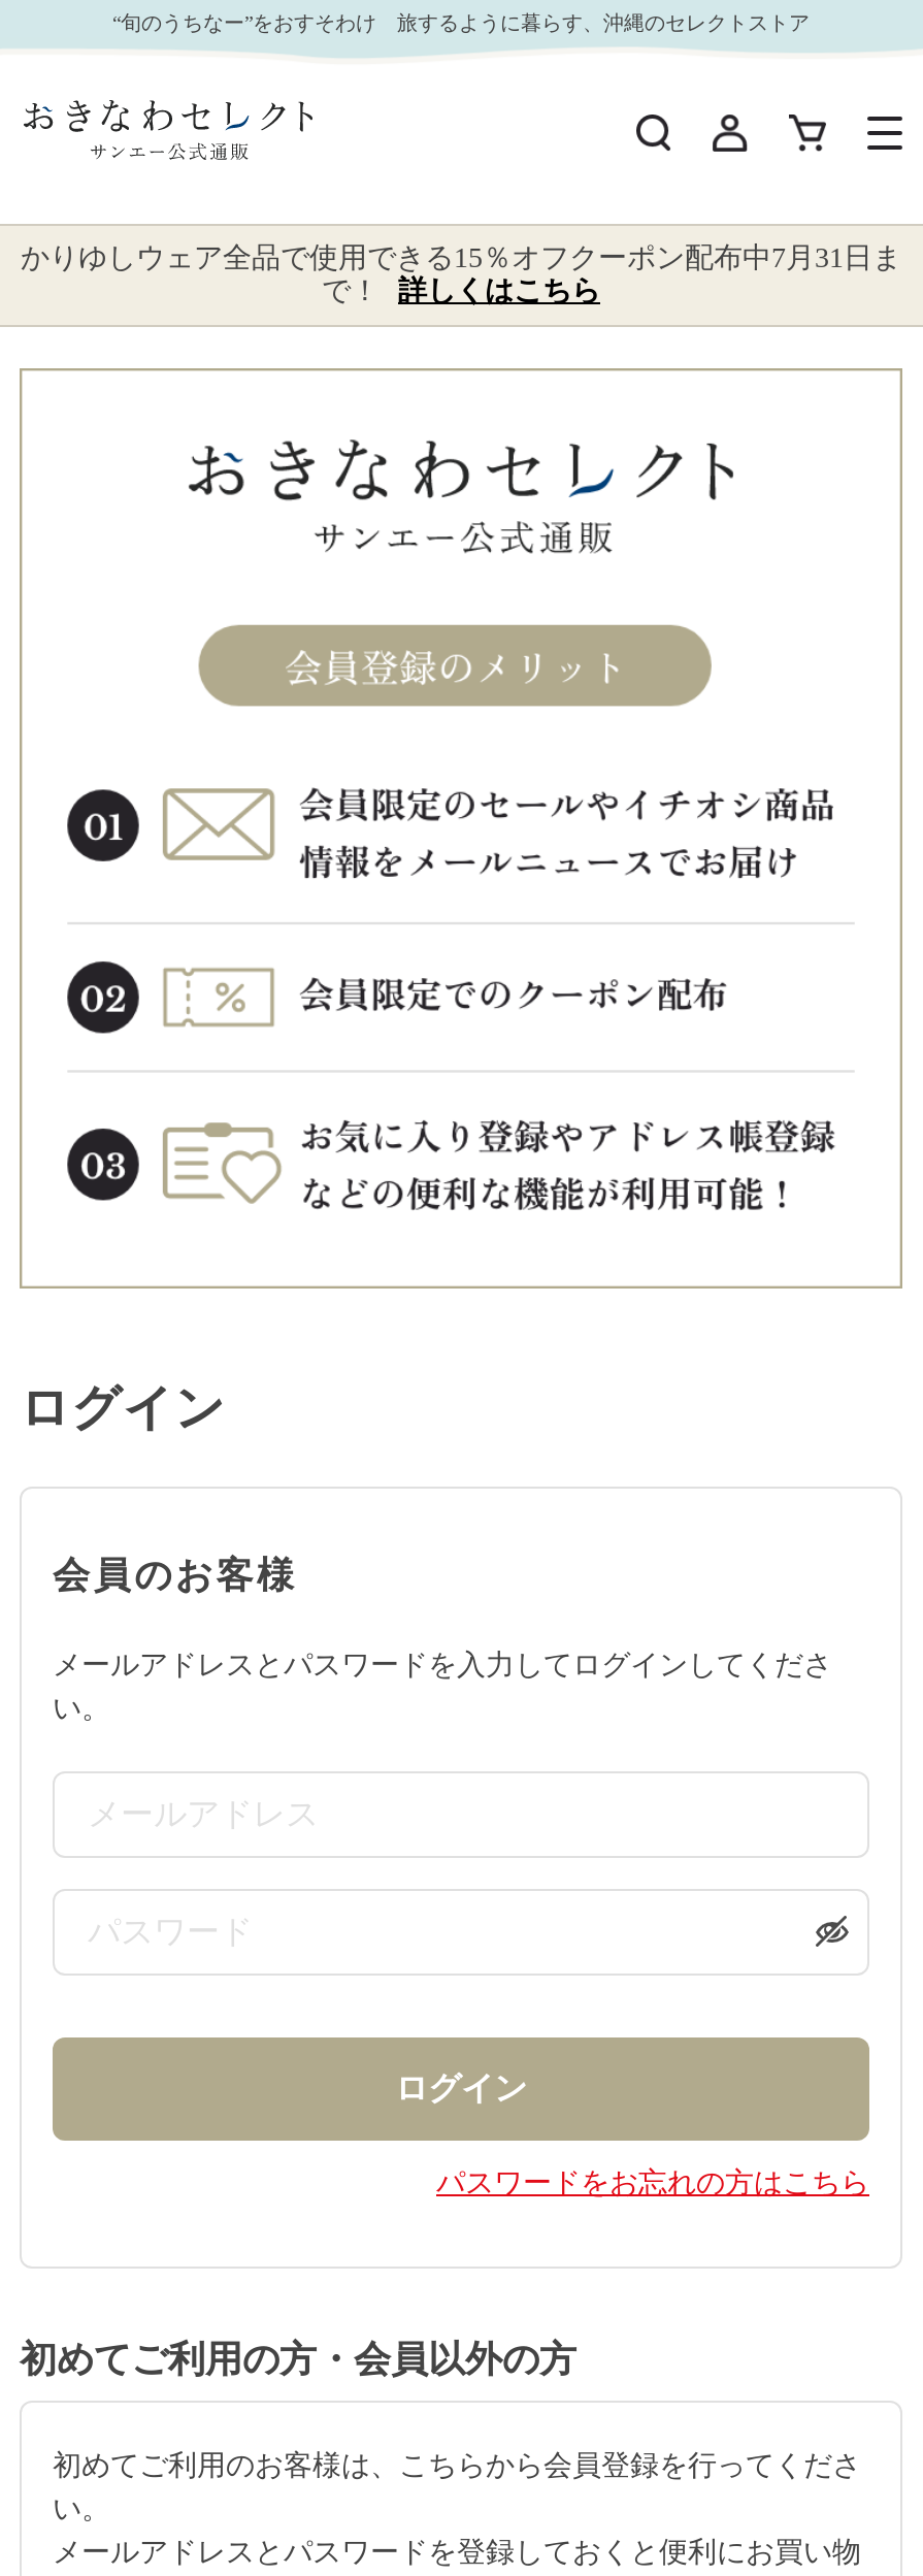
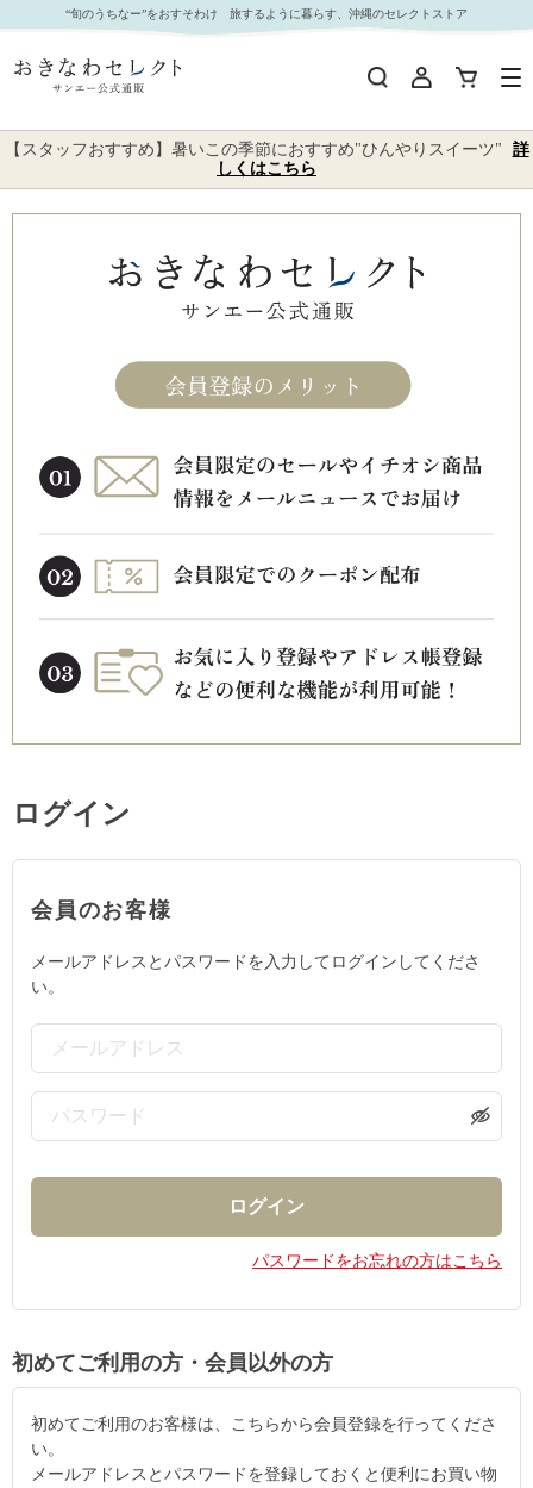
- かりゆしウェア全品で使用できる15％オフクーポン配布中7月31日ま
- で！ 詳しくはこちら
+ 【スタッフおすすめ】暑いこの季節におすすめ"ひんやりスイーツ" 詳
+ しくはこちら
